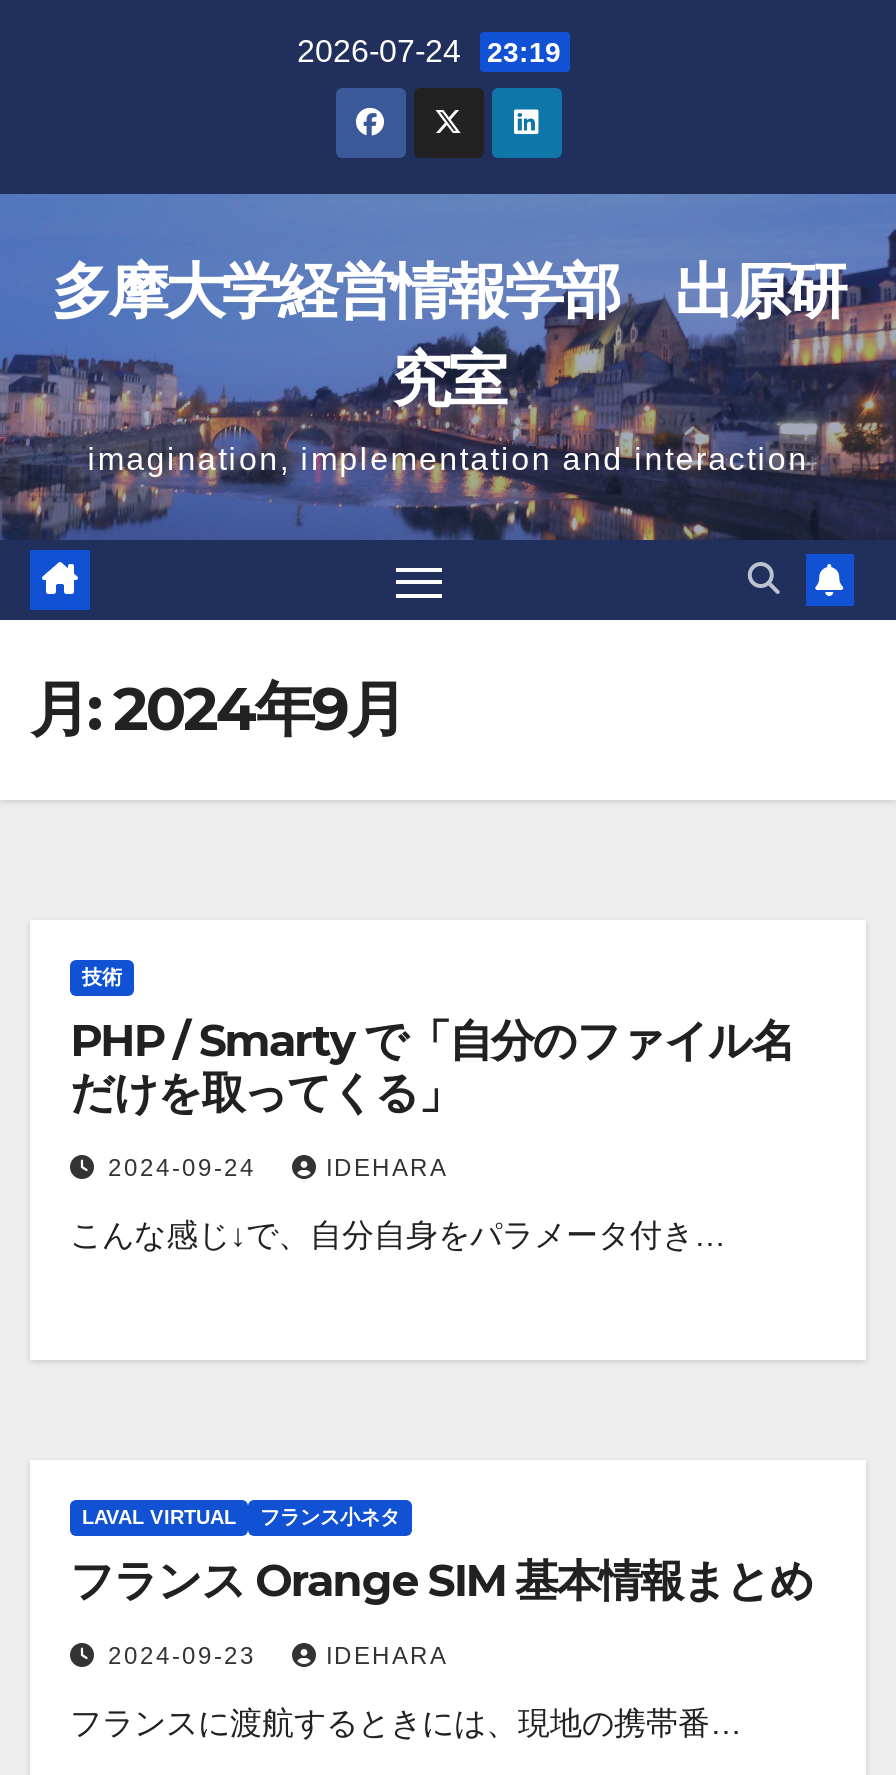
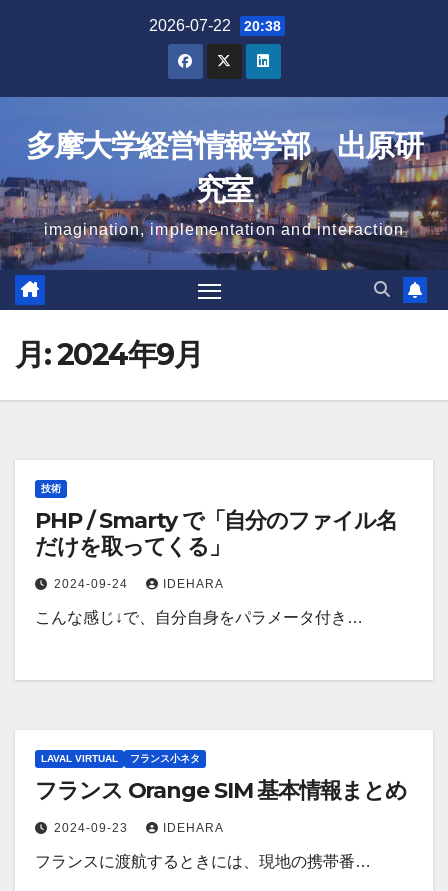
- 2026-07-24 23:19
+ 2026-07-22 20:38
